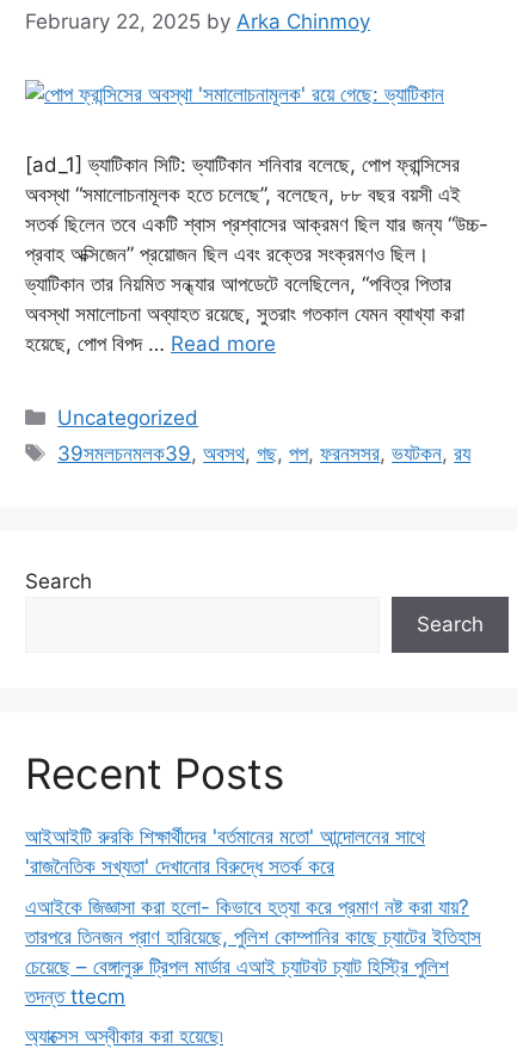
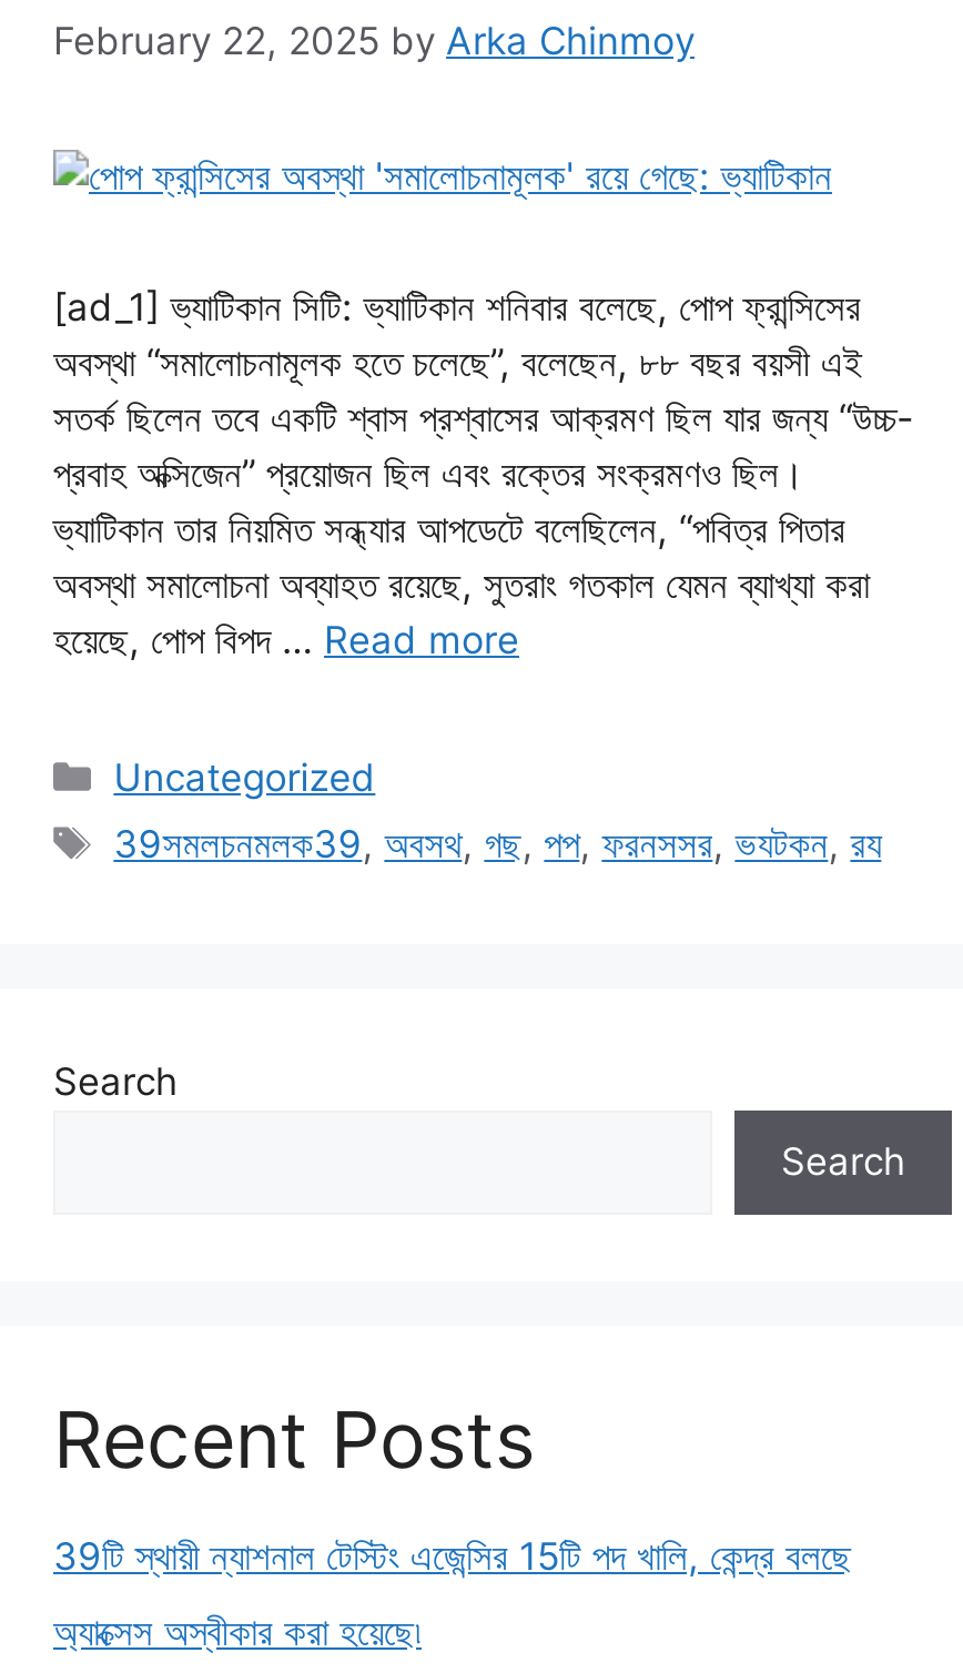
- আইআইটি রুরকি শিক্ষার্থীদের 'বর্তমানের মতো' আন্দোলনের সাথে
- 'রাজনৈতিক সখ্যতা' দেখানোর বিরুদ্ধে সতর্ক করে
- এআইকে জিজ্ঞাসা করা হলো- কিভাবে হত্যা করে প্রমাণ নষ্ট করা যায়?
- তারপরে তিনজন প্রাণ হারিয়েছে, পুলিশ কোম্পানির কাছে চ্যাটের ইতিহাস
- চেয়েছে – বেঙ্গালুরু ট্রিপল মার্ডার এআই চ্যাটবট চ্যাট হিস্ট্রি পুলিশ
- তদন্ত ttecm
+ 39টি স্থায়ী ন্যাশনাল টেস্টিং এজেন্সির 15টি পদ খালি, কেন্দ্র বলছে
